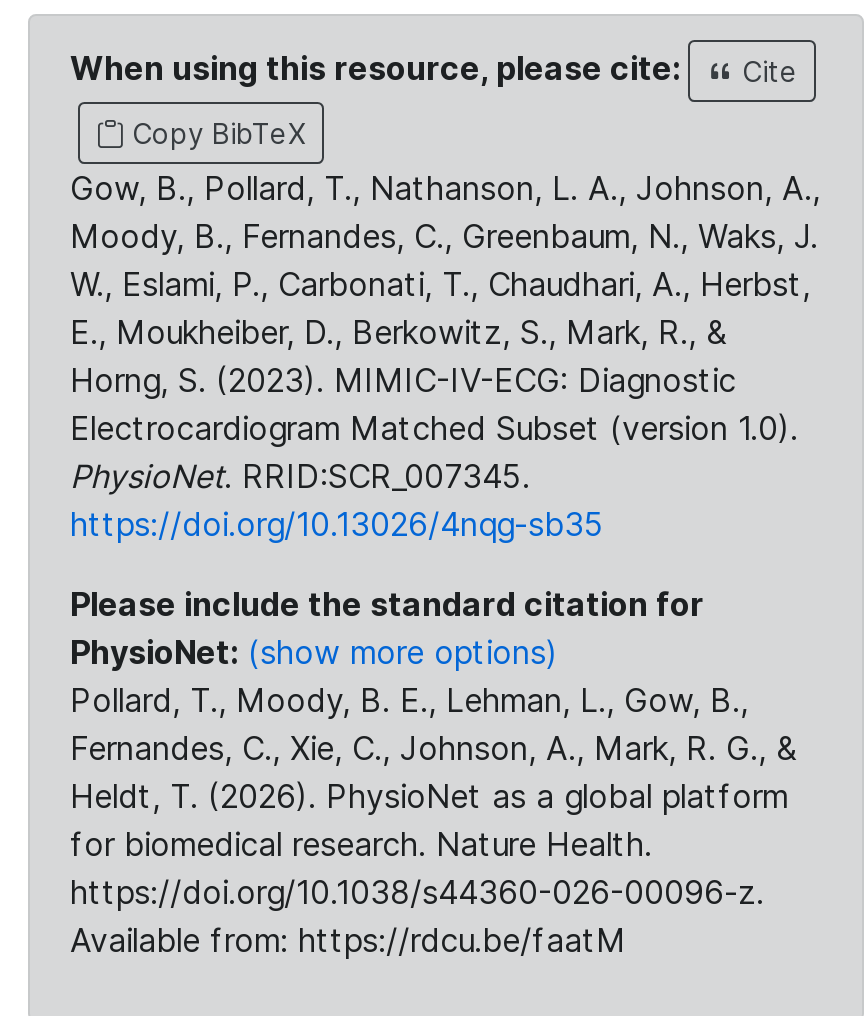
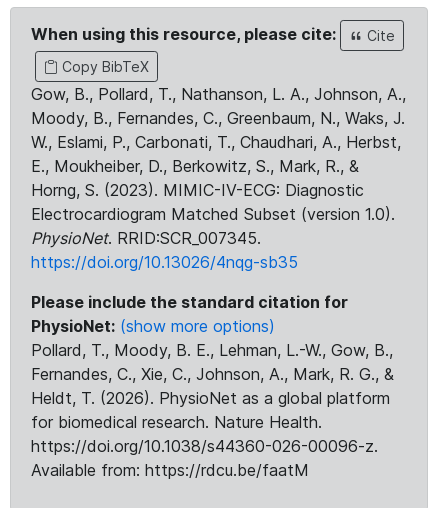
- Pollard, T., Moody, B. E., Lehman, L., Gow, B.,
+ Pollard, T., Moody, B. E., Lehman, L.-W., Gow, B.,
